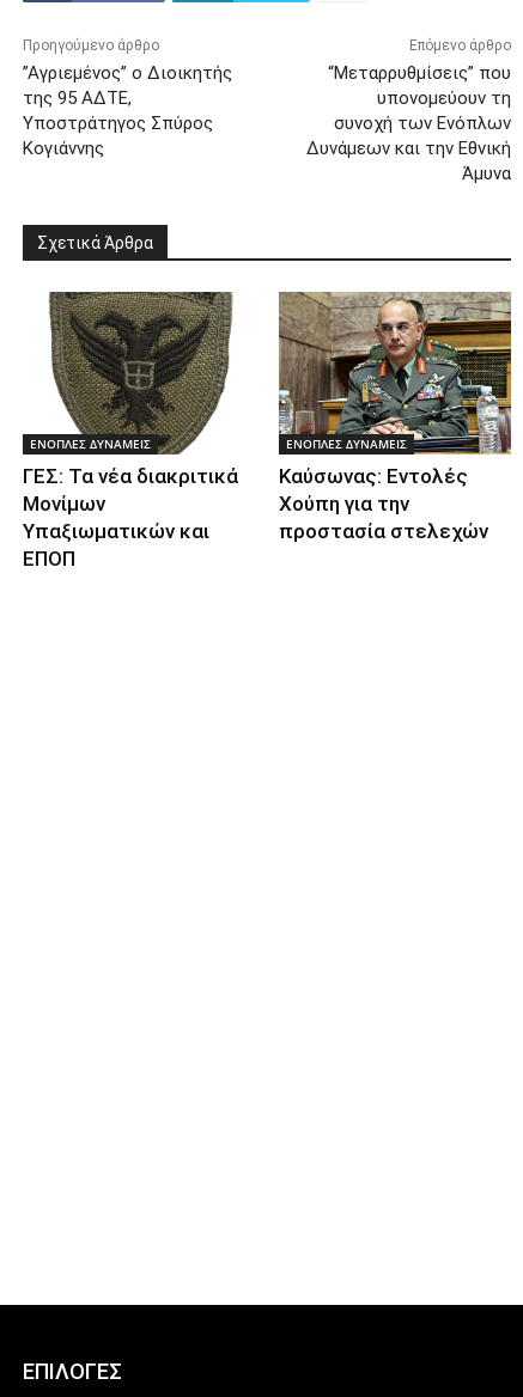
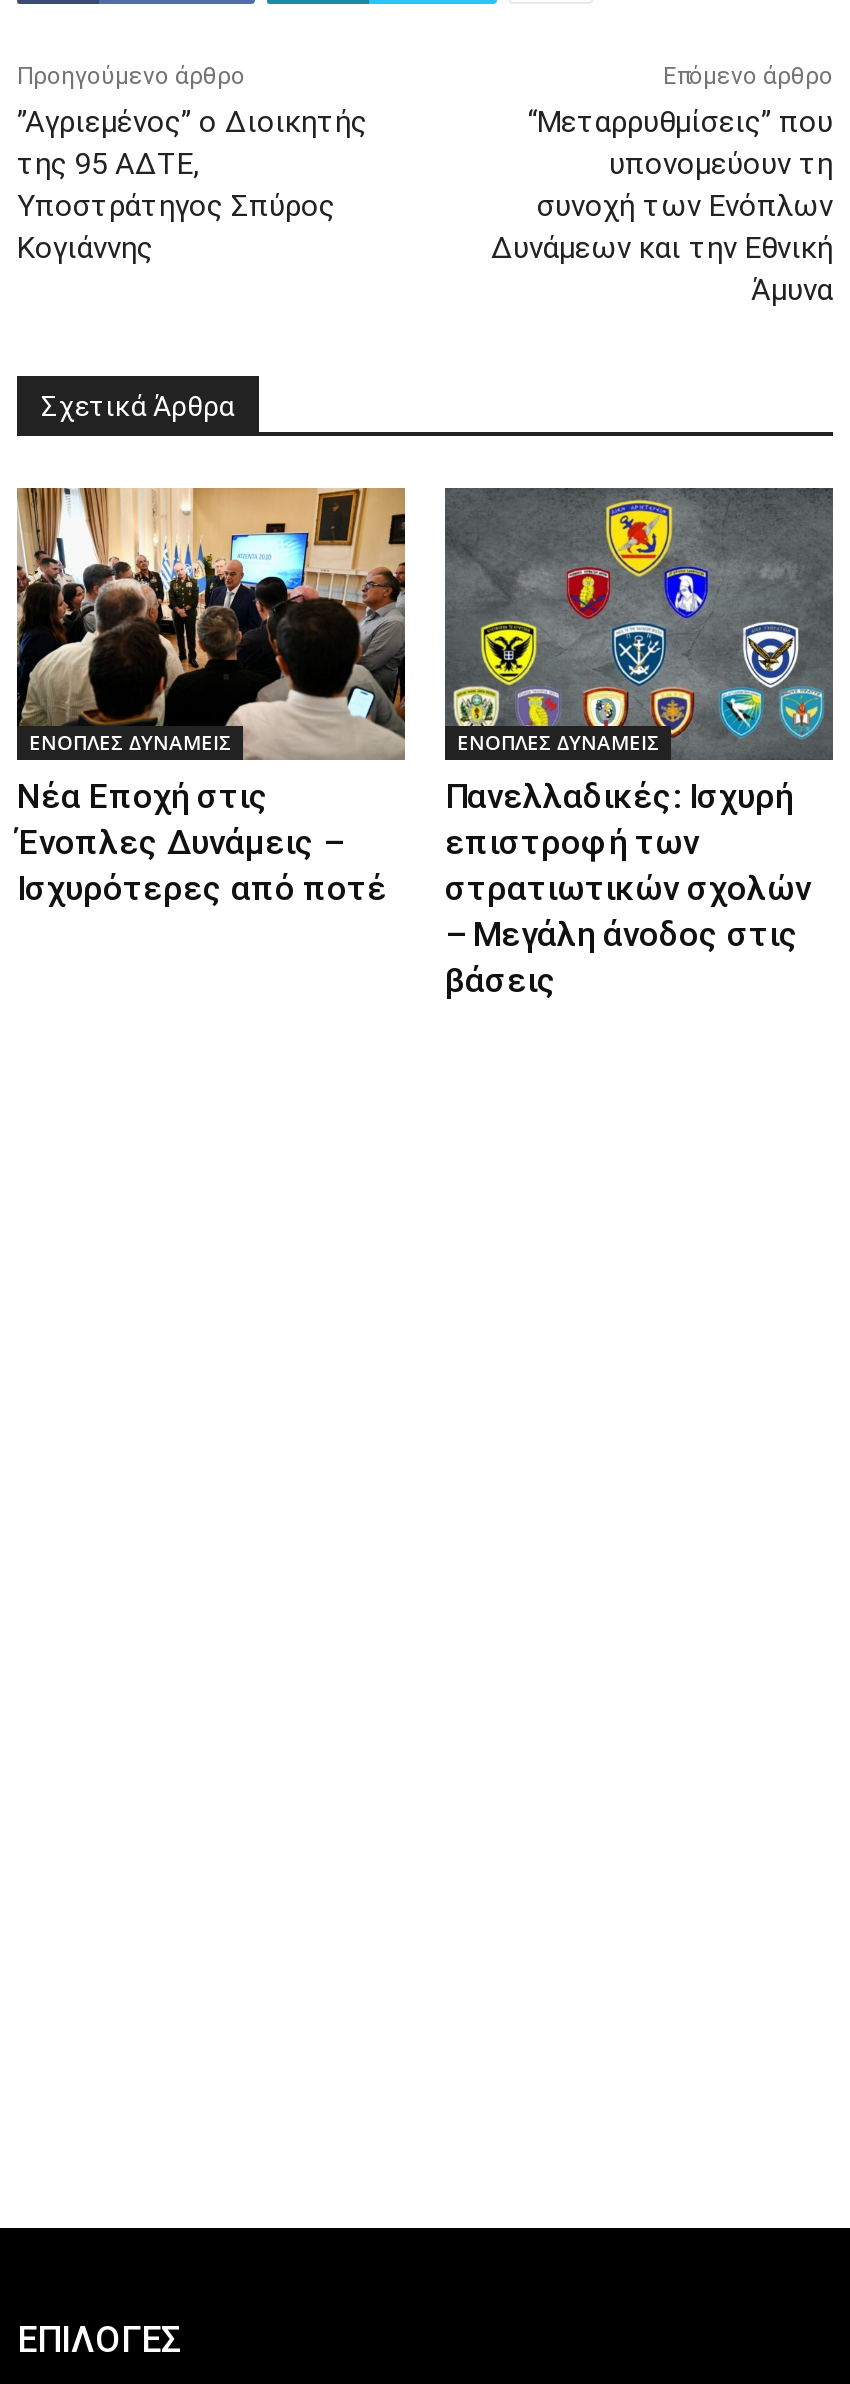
- [image]
- ΓΕΣ: Τα νέα διακριτικά
- Μονίμων
- Υπαξιωματικών και
- ΕΠΟΠ
+ [image]
+ Νέα Εποχή στις
+ Ένοπλες Δυνάμεις –
+ Ισχυρότερες από ποτέ

- [image]
- Καύσωνας: Εντολές
- Χούπη για την
- προστασία στελεχών
+ [image]
+ Πανελλαδικές: Ισχυρή
+ επιστροφή των
+ στρατιωτικών σχολών
+ – Μεγάλη άνοδος στις
+ βάσεις
